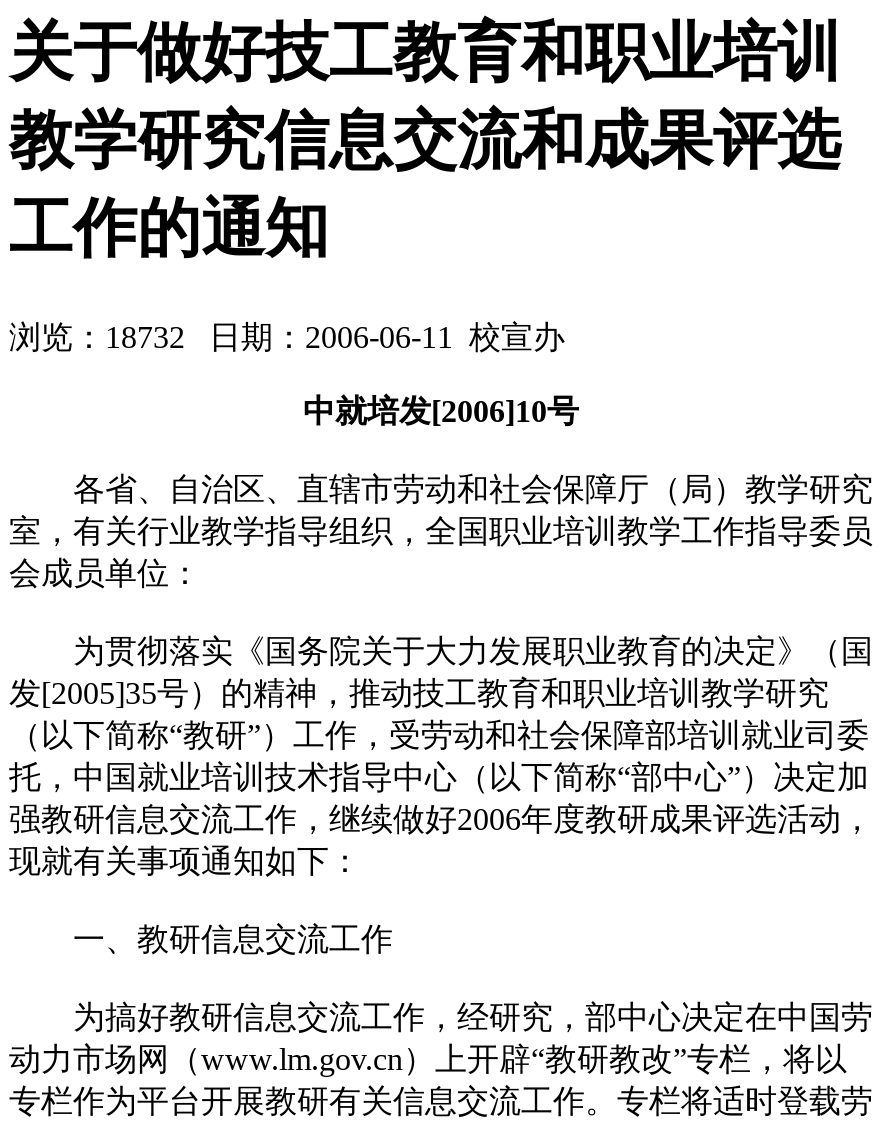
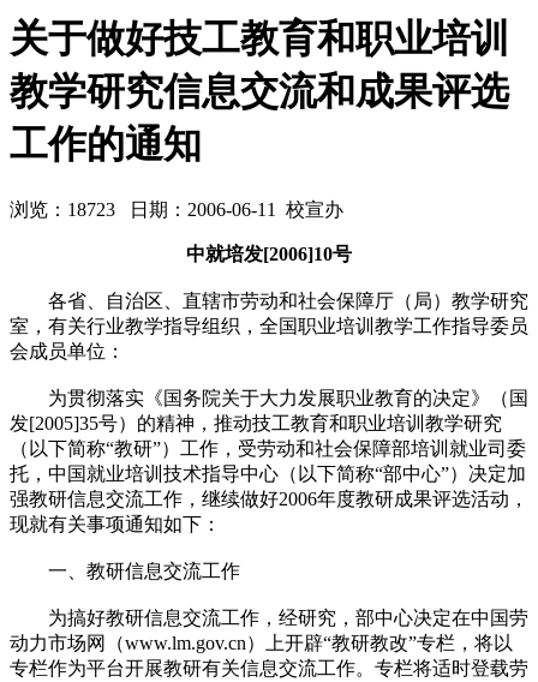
- 浏览：18732日期：2006-06-11校宣办
+ 浏览：18723日期：2006-06-11校宣办
